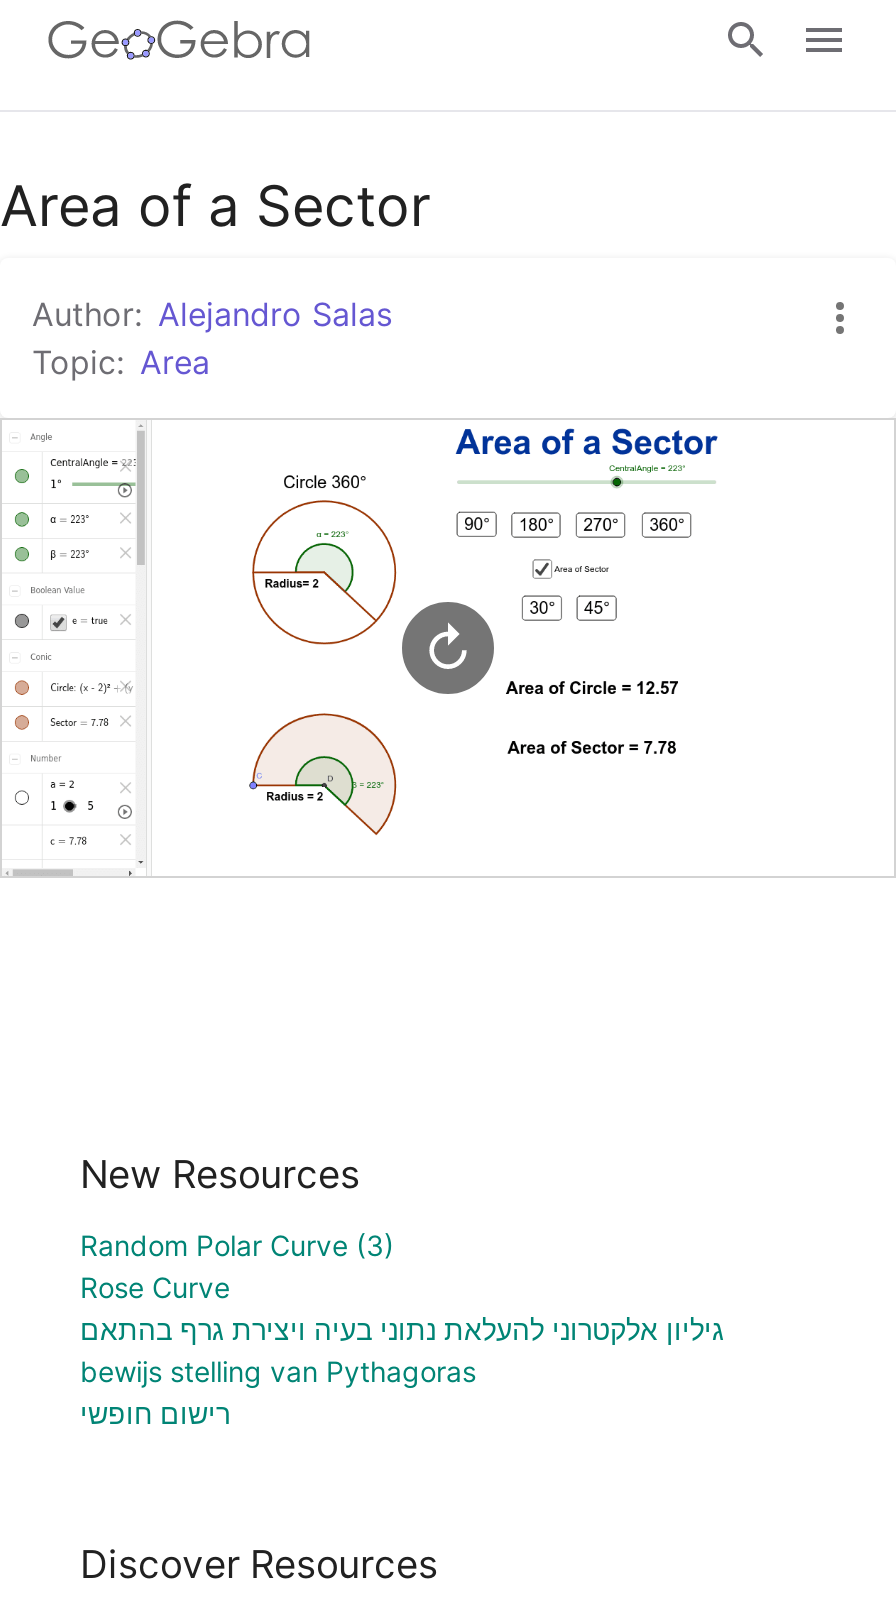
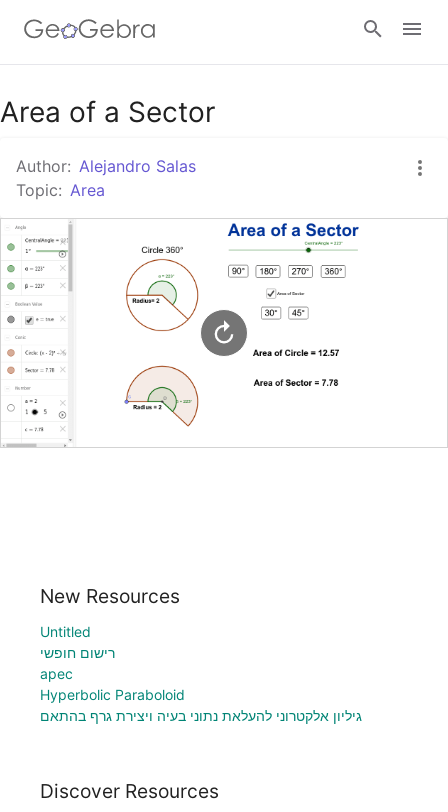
- Random Polar Curve (3)
- Rose Curve
- bewijs stelling van Pythagoras
+ Untitled

moved down: גיליון אלקטרוני להעלאת נתוני בעיה ויצירת גרף בהתאם

moved up: רישום חופשי

+ apec
+ Hyperbolic Paraboloid
